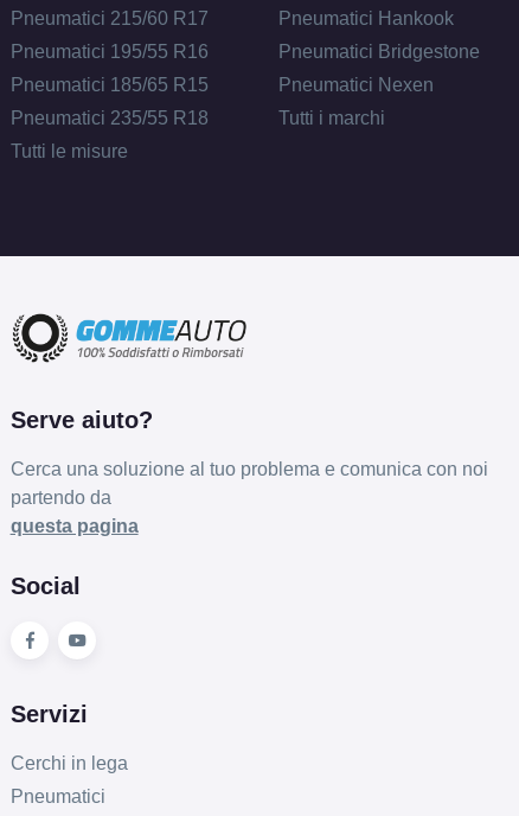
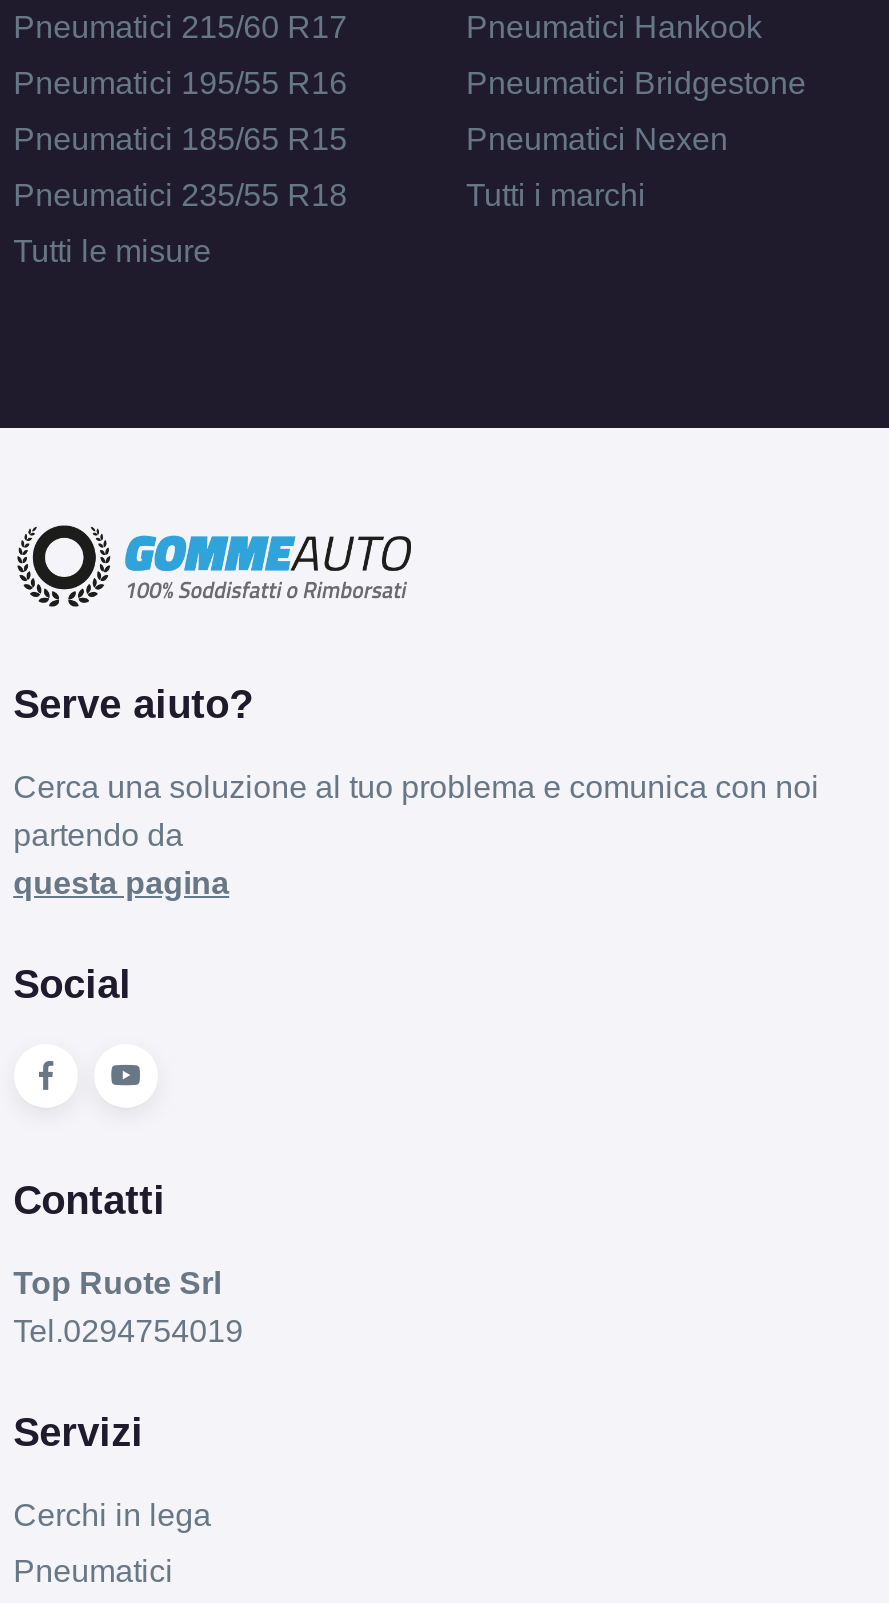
+ Contatti
+ Top Ruote Srl
+ Tel.0294754019
